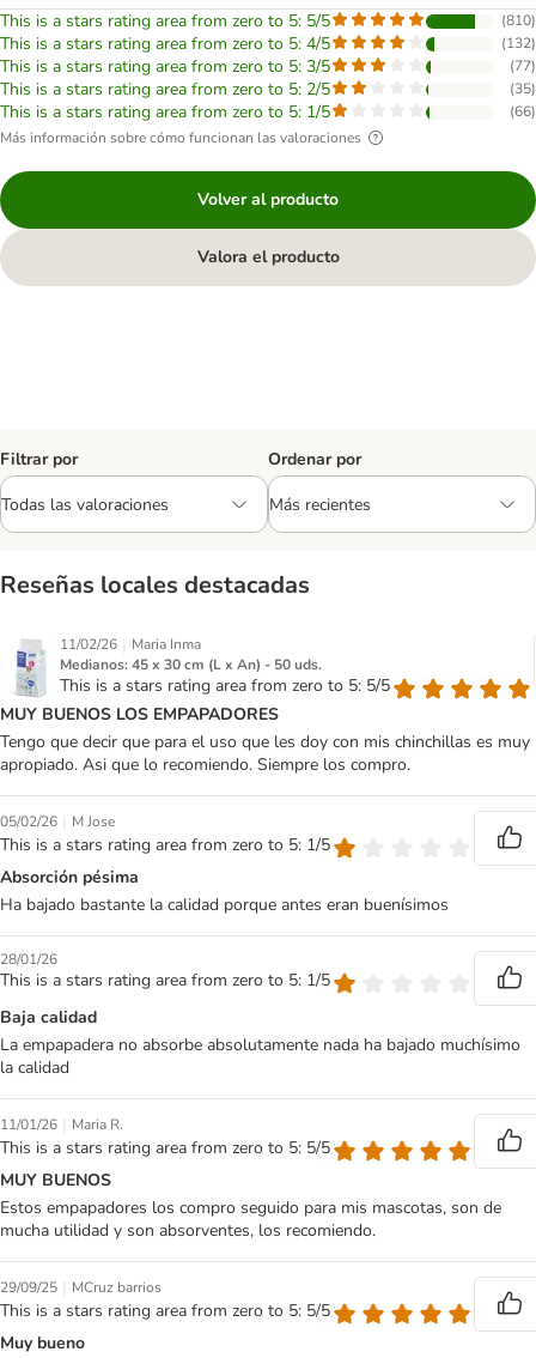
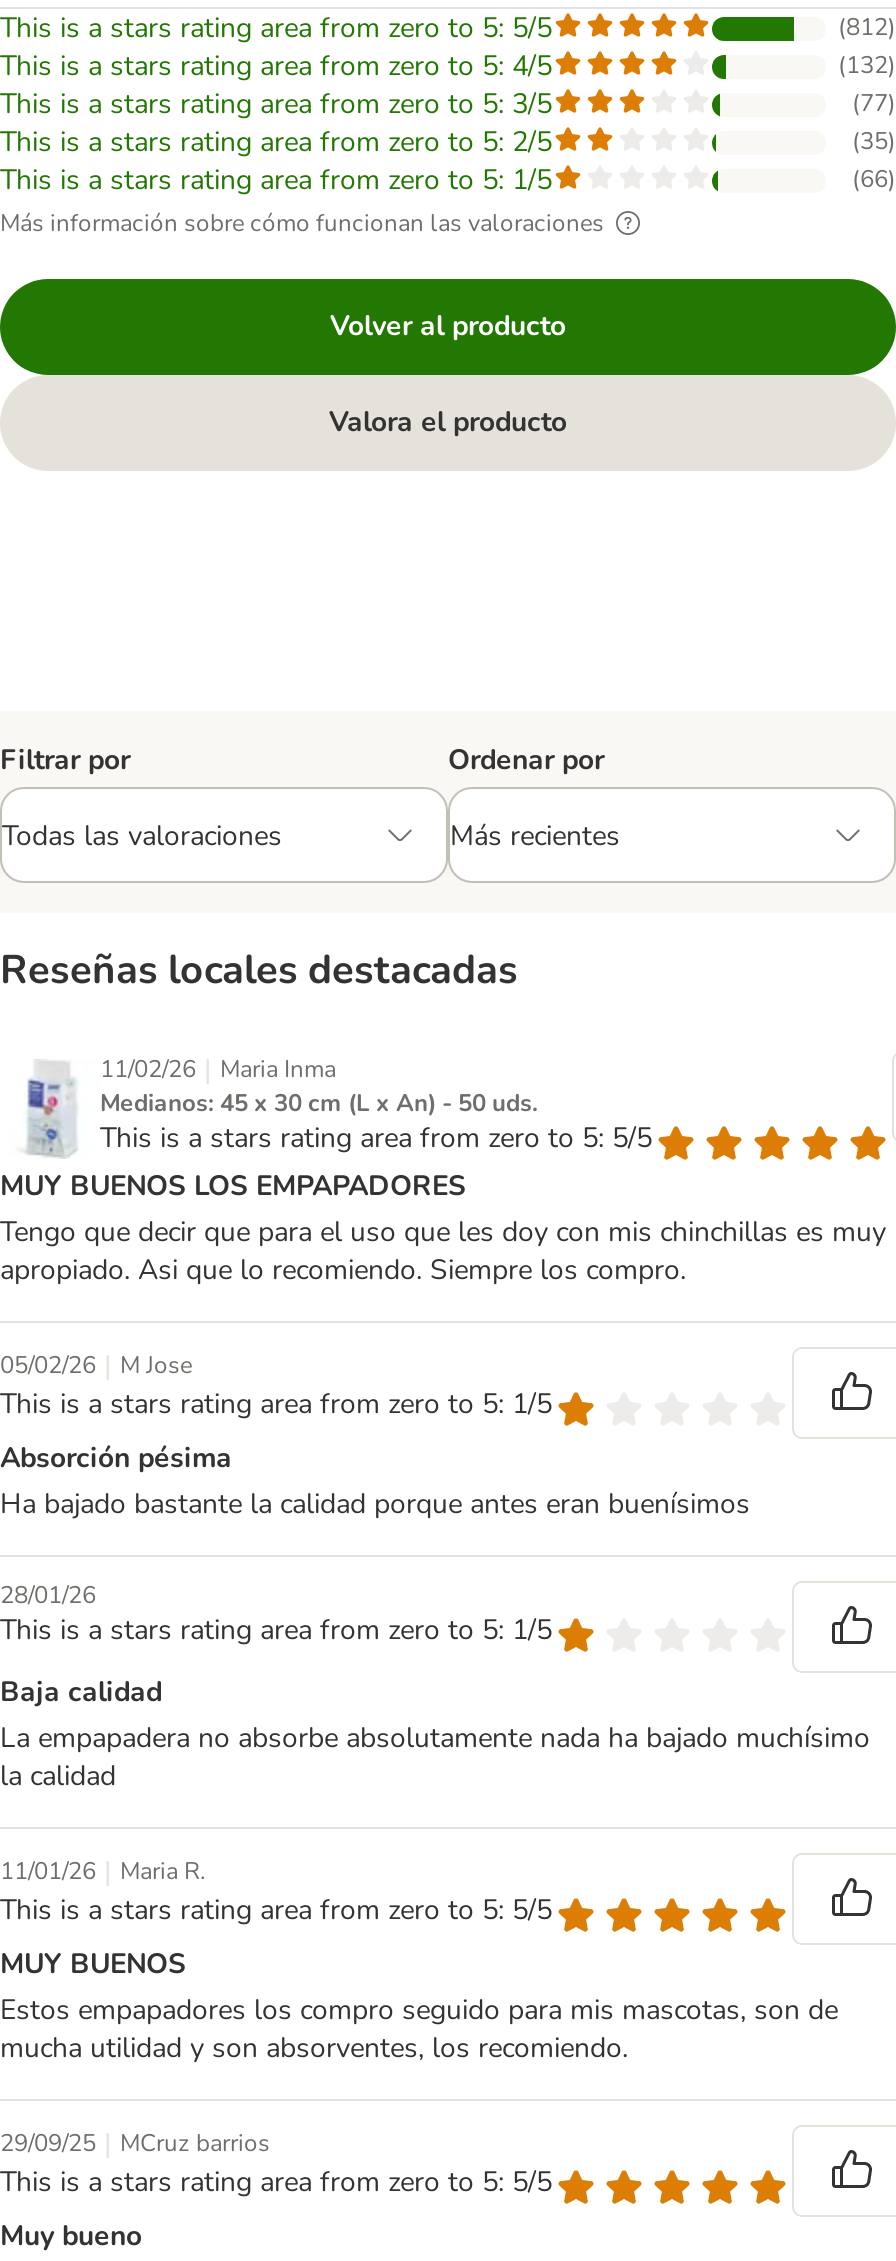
- (810)
+ (812)
